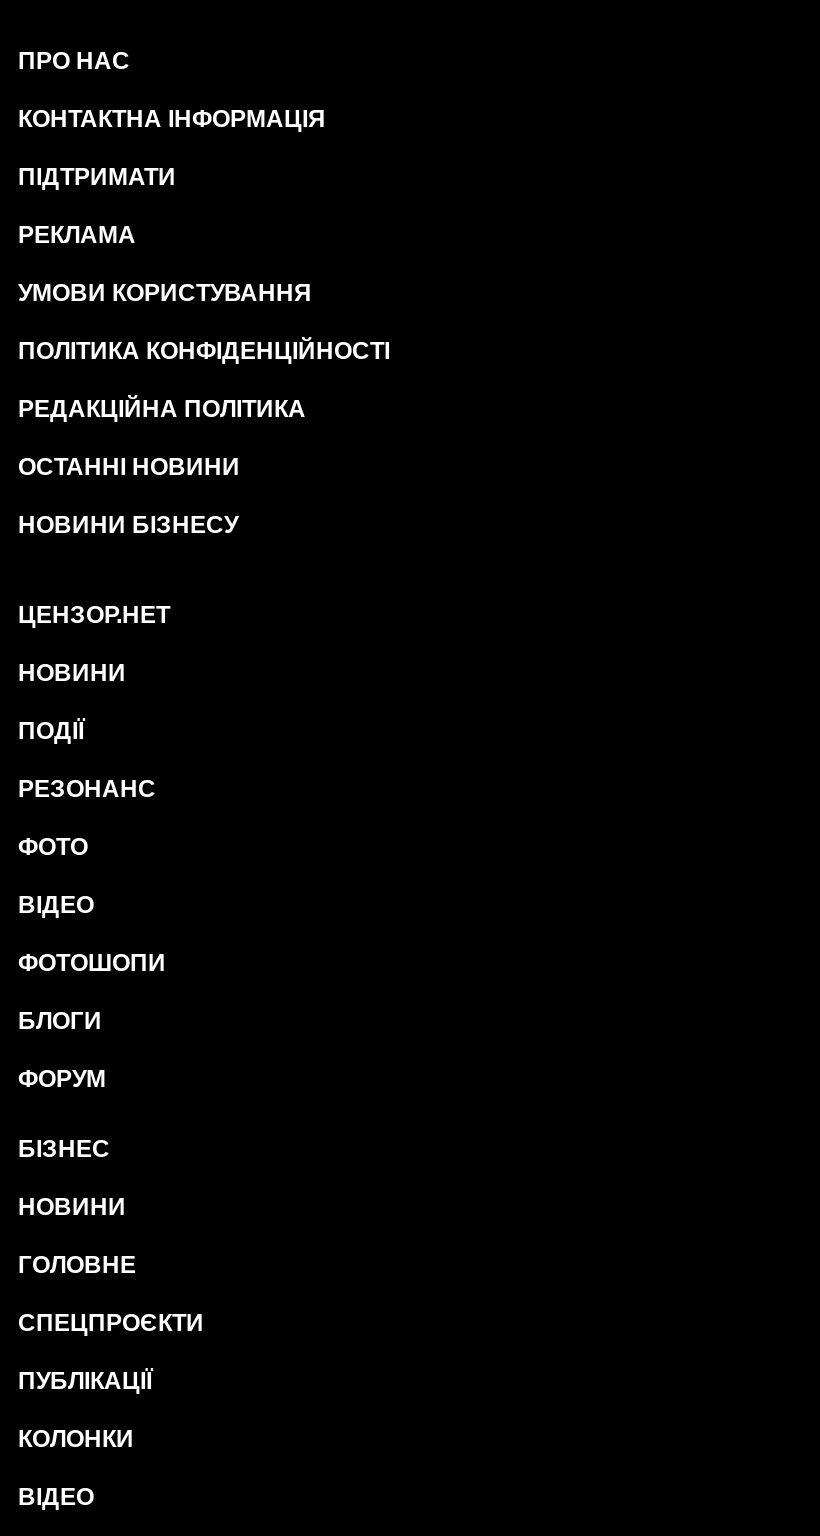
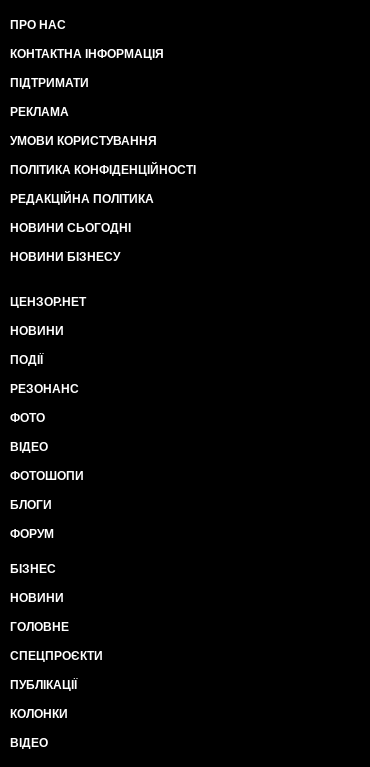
- ОСТАННІ НОВИНИ
+ НОВИНИ СЬОГОДНІ
